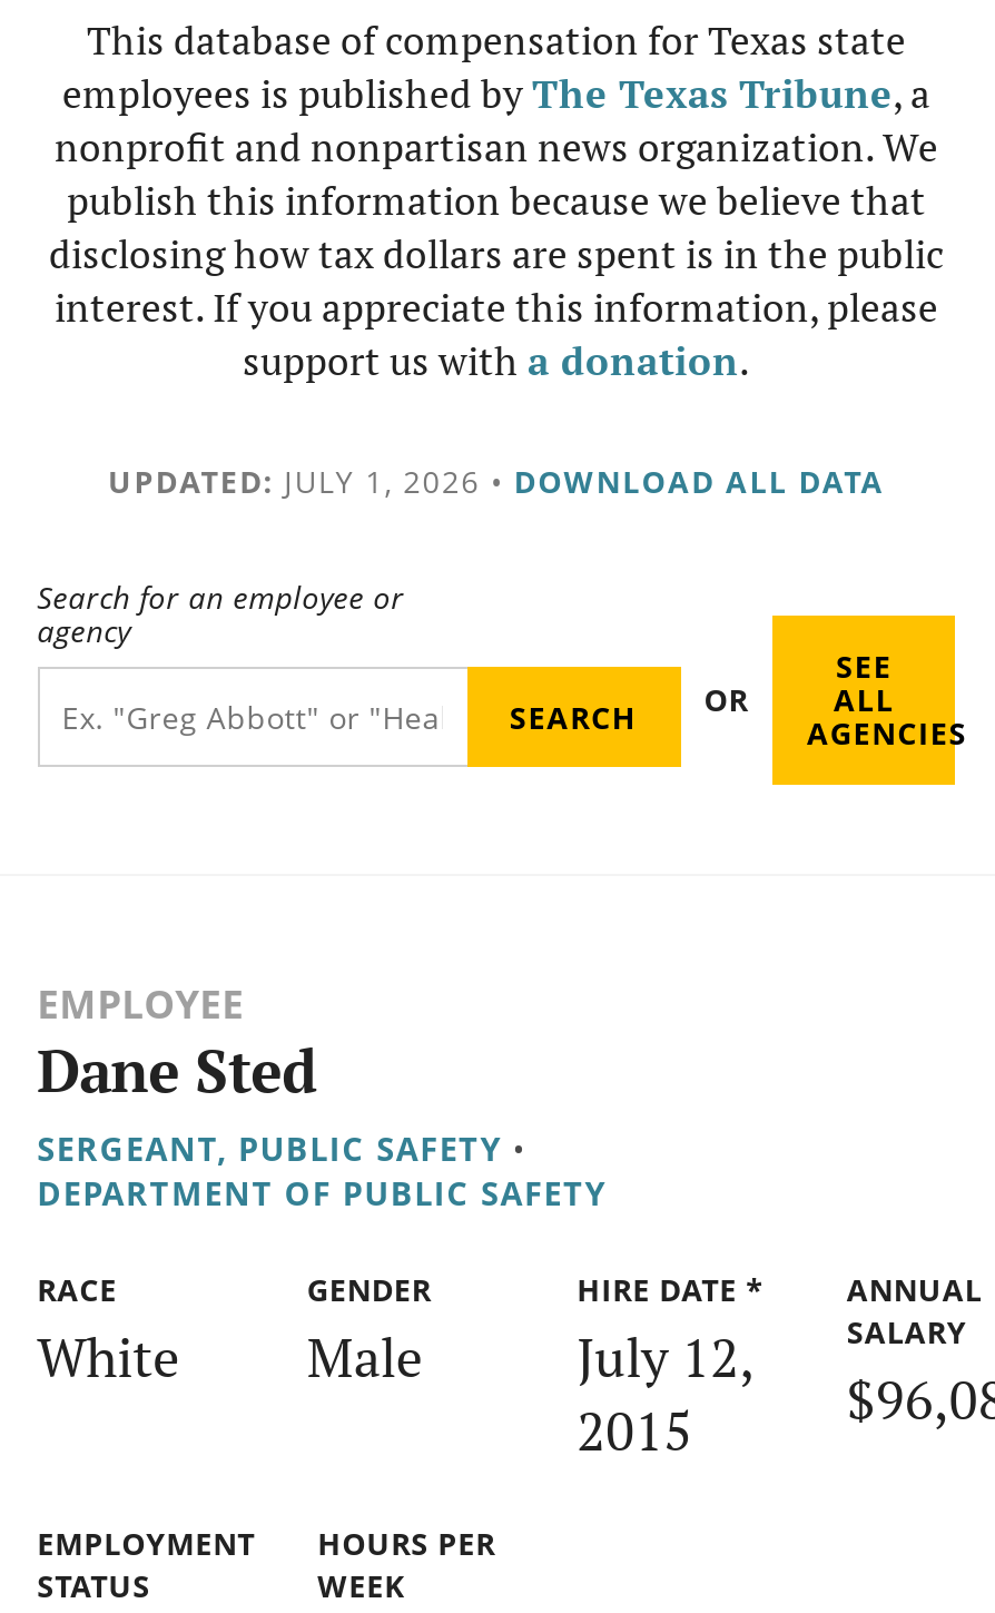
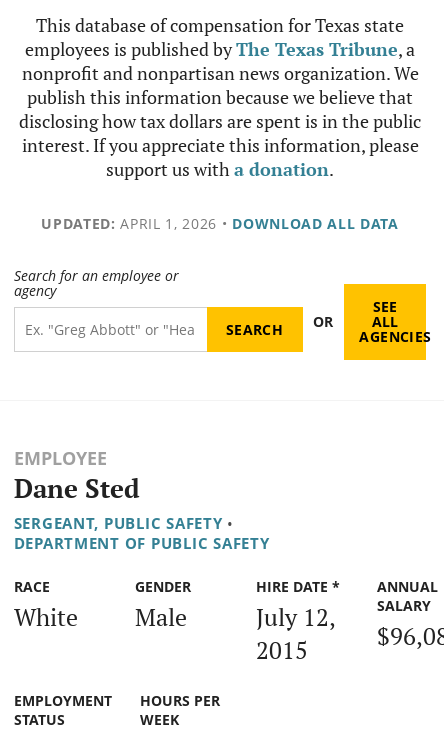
- UPDATED: JULY 1, 2026 • DOWNLOAD ALL DATA
+ UPDATED: APRIL 1, 2026 • DOWNLOAD ALL DATA
